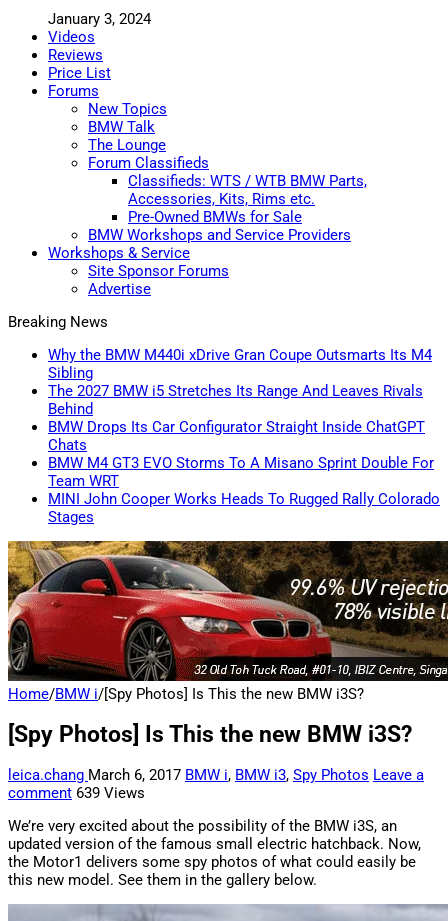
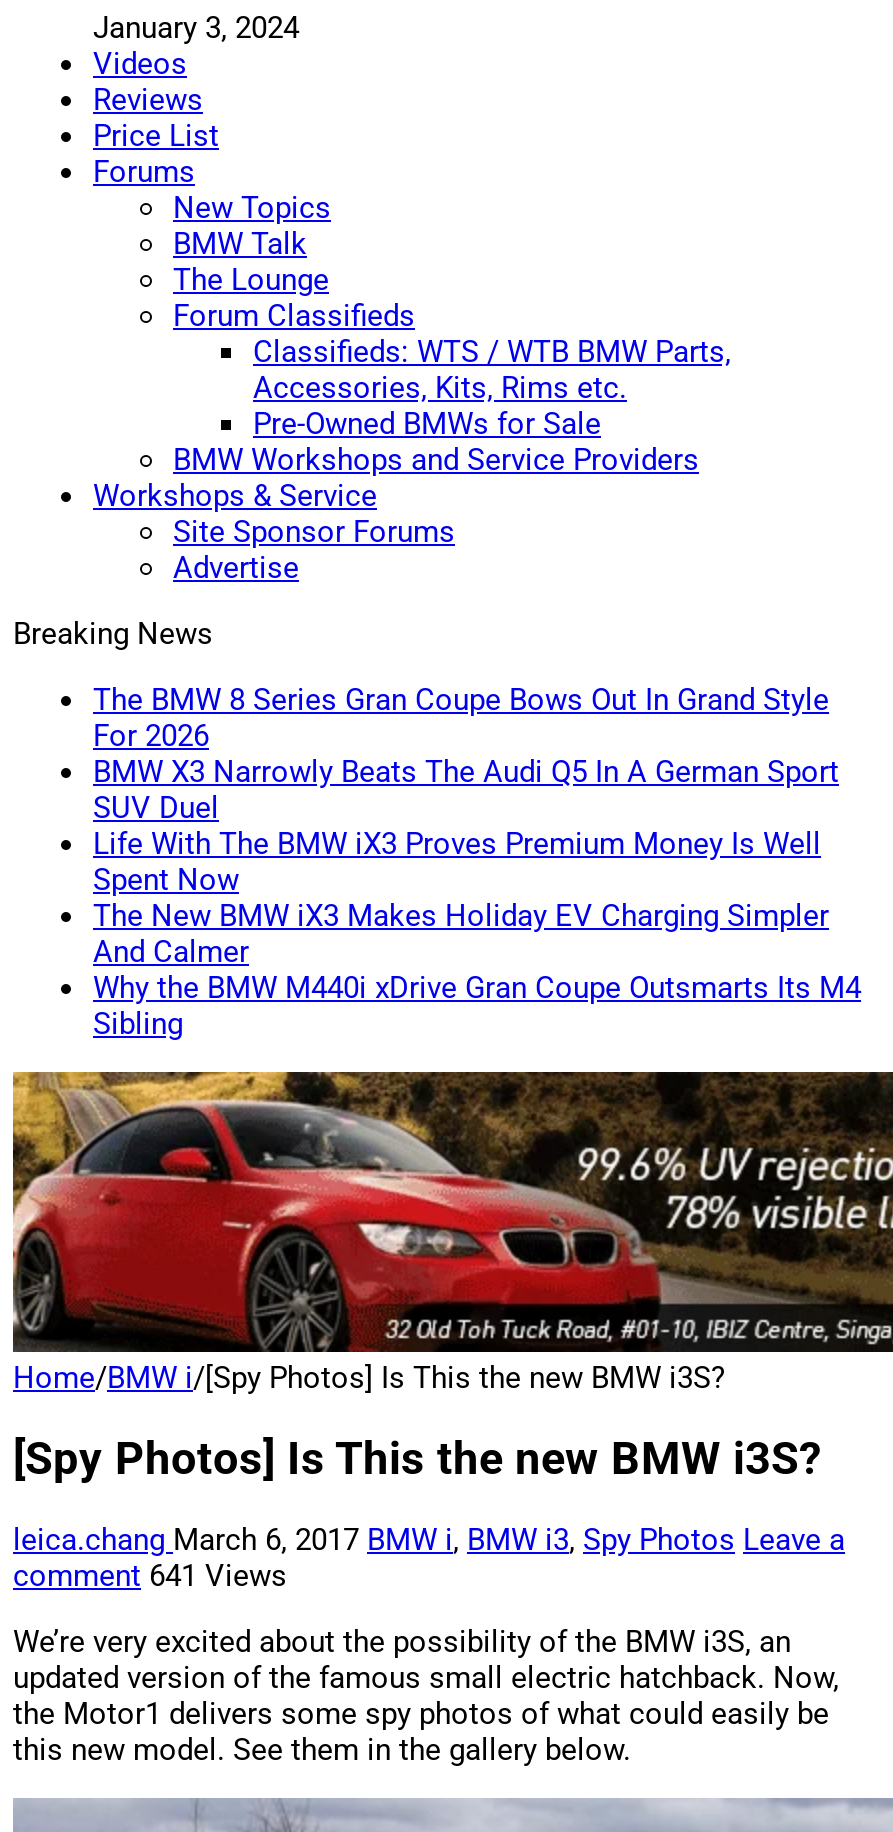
+ The BMW 8 Series Gran Coupe Bows Out In Grand Style
+ For 2026
+ BMW X3 Narrowly Beats The Audi Q5 In A German Sport
+ SUV Duel
+ Life With The BMW iX3 Proves Premium Money Is Well
+ Spent Now
+ The New BMW iX3 Makes Holiday EV Charging Simpler
+ And Calmer

moved down: Why the BMW M440i xDrive Gran Coupe Outsmarts Its M4 | Sibling

- The 2027 BMW i5 Stretches Its Range And Leaves Rivals
- Behind
- BMW Drops Its Car Configurator Straight Inside ChatGPT
- Chats
- BMW M4 GT3 EVO Storms To A Misano Sprint Double For
- Team WRT
- MINI John Cooper Works Heads To Rugged Rally Colorado
- Stages

- comment 639 Views
+ comment 641 Views
